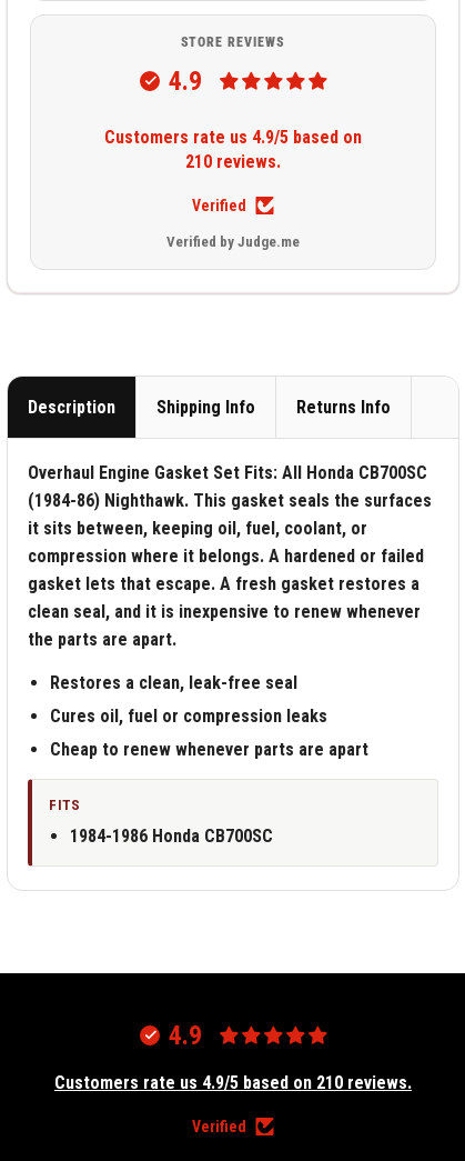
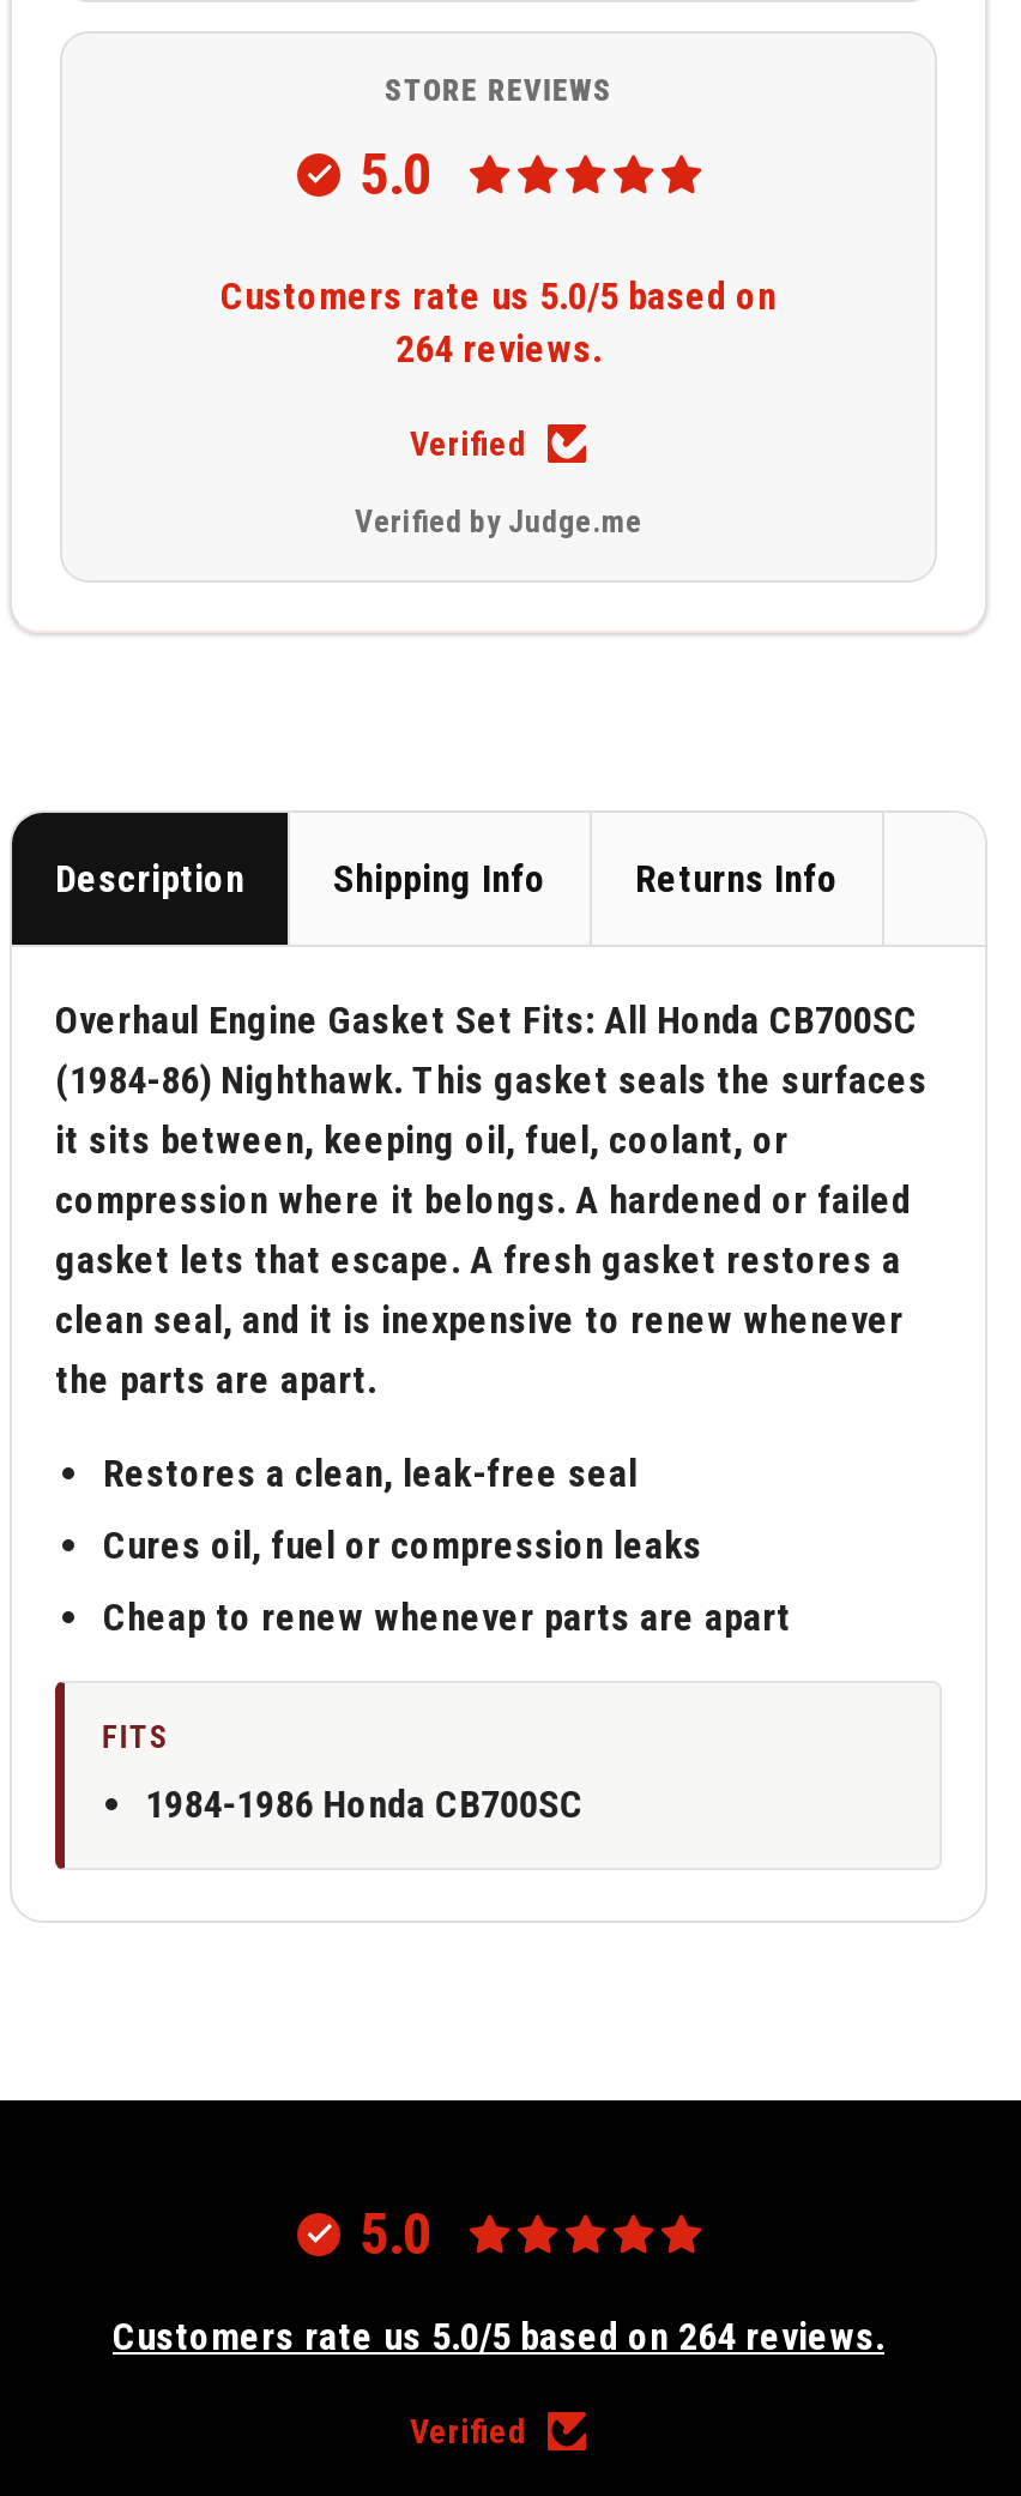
- 4.9
+ 5.0

- Customers rate us 4.9/5 based on
+ Customers rate us 5.0/5 based on

- 210 reviews.
+ 264 reviews.

- 4.9
+ 5.0

- Customers rate us 4.9/5 based on 210 reviews.
+ Customers rate us 5.0/5 based on 264 reviews.
